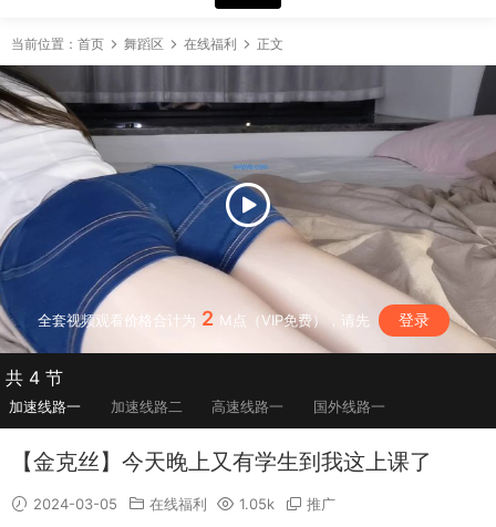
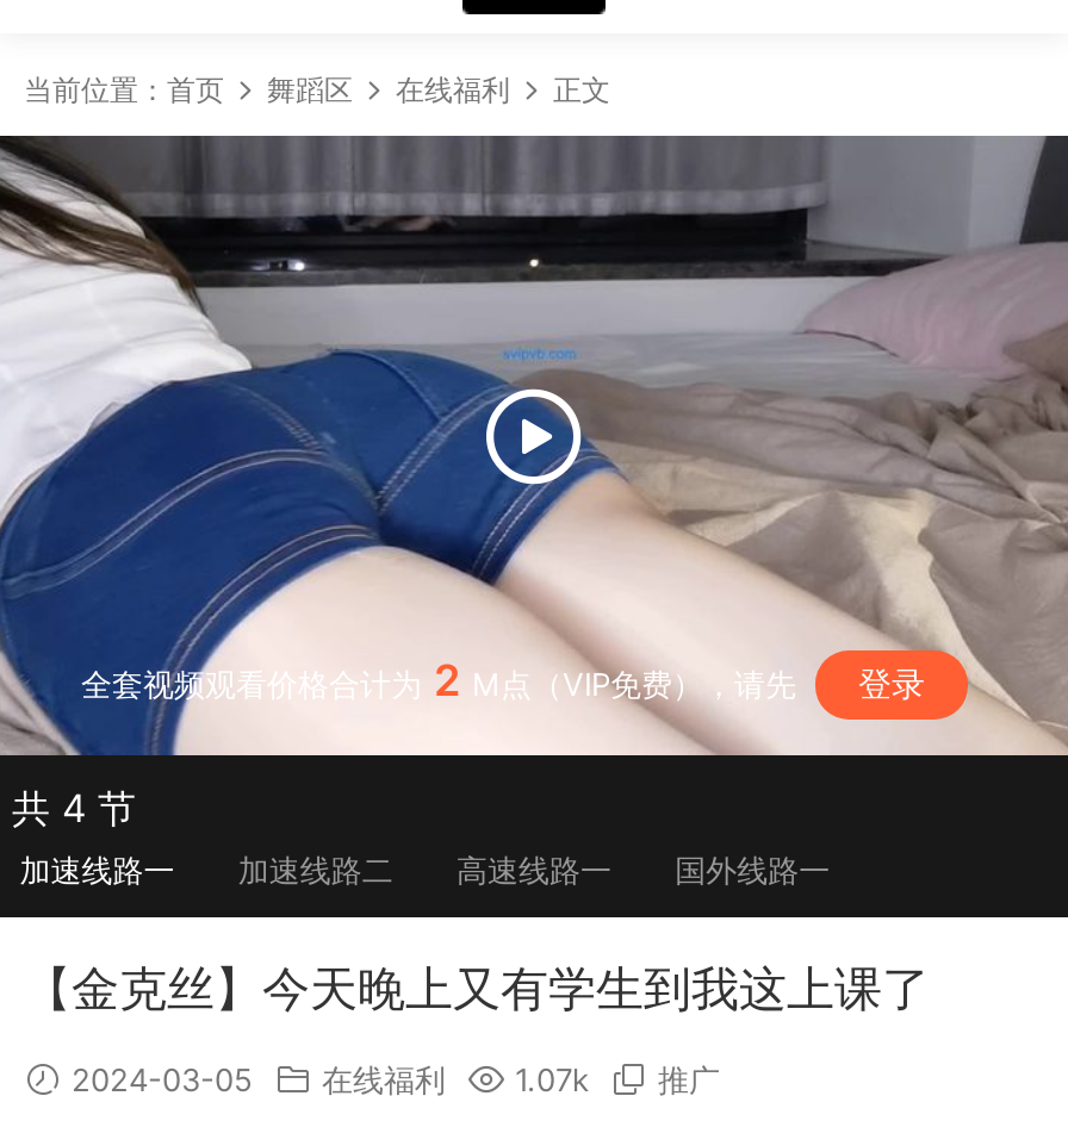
- 2024-03-05 在线福利 1.05k 推广
+ 2024-03-05 在线福利 1.07k 推广
